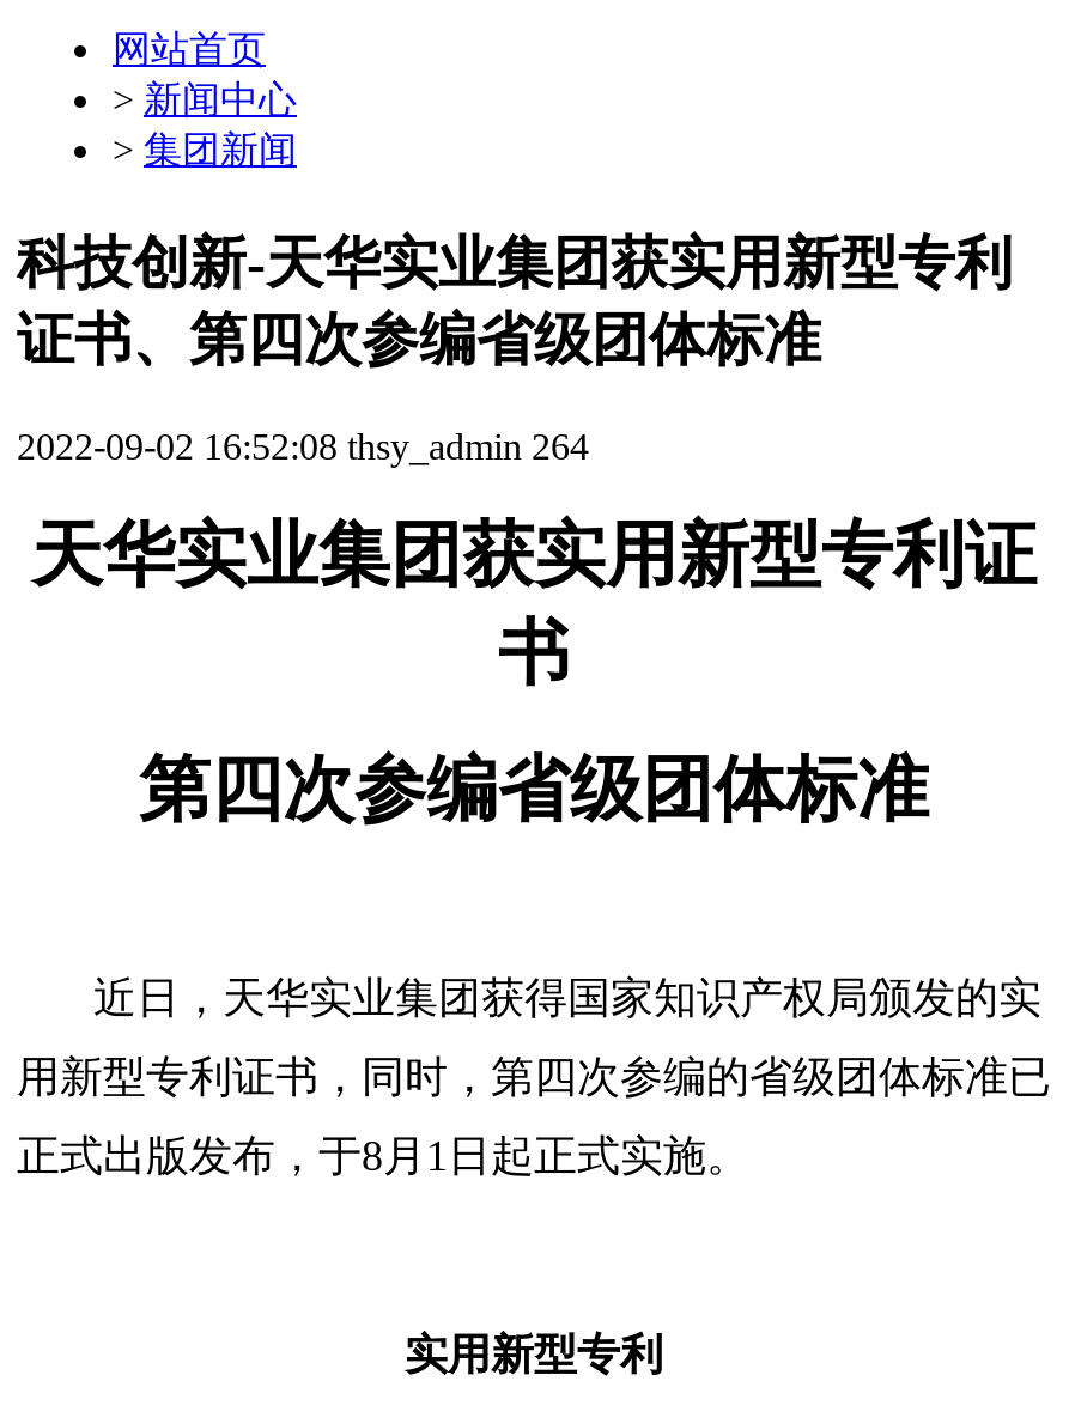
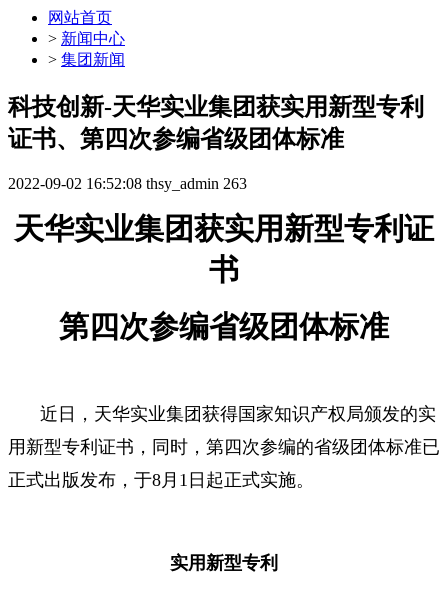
- 2022-09-02 16:52:08 thsy_admin 264
+ 2022-09-02 16:52:08 thsy_admin 263
